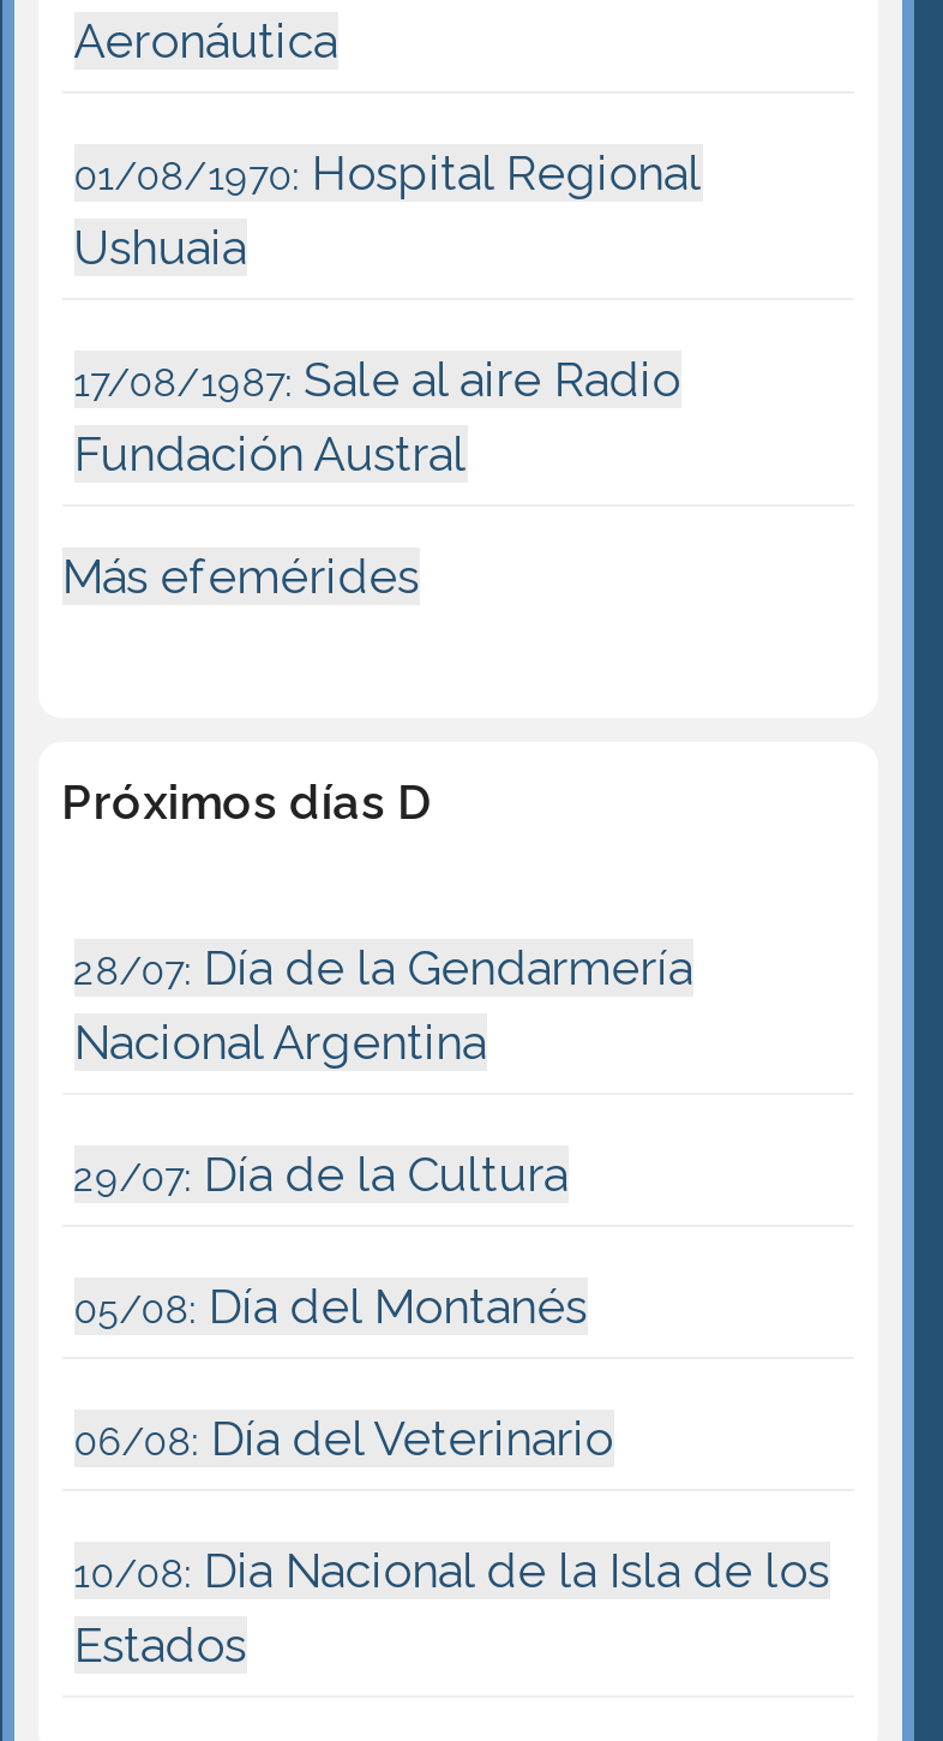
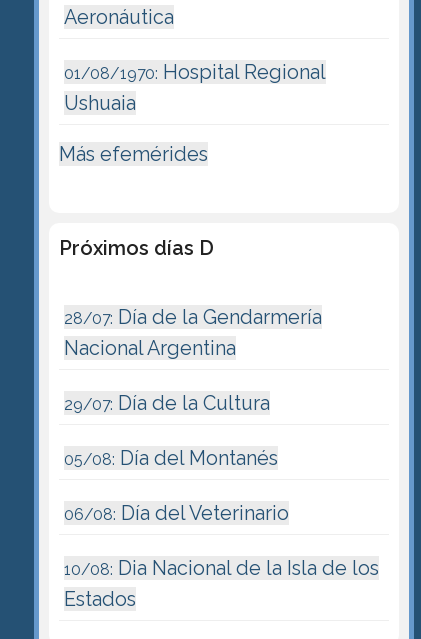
- 17/08/1987: Sale al aire Radio
- Fundación Austral
